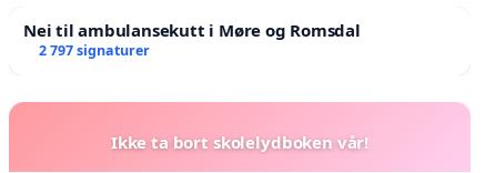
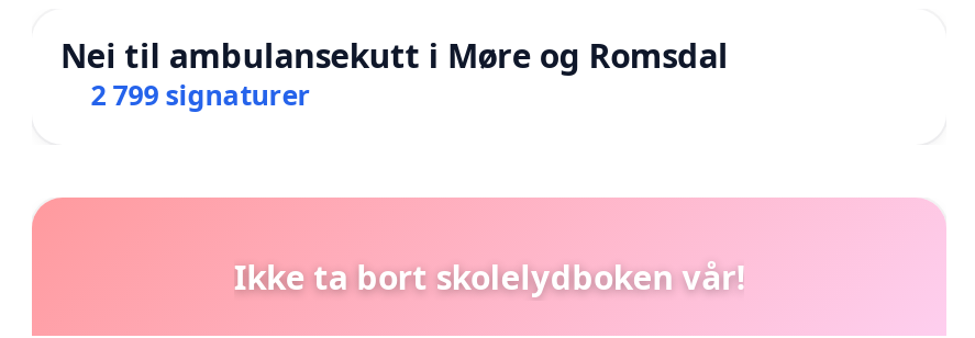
- 2 797 signaturer
+ 2 799 signaturer
